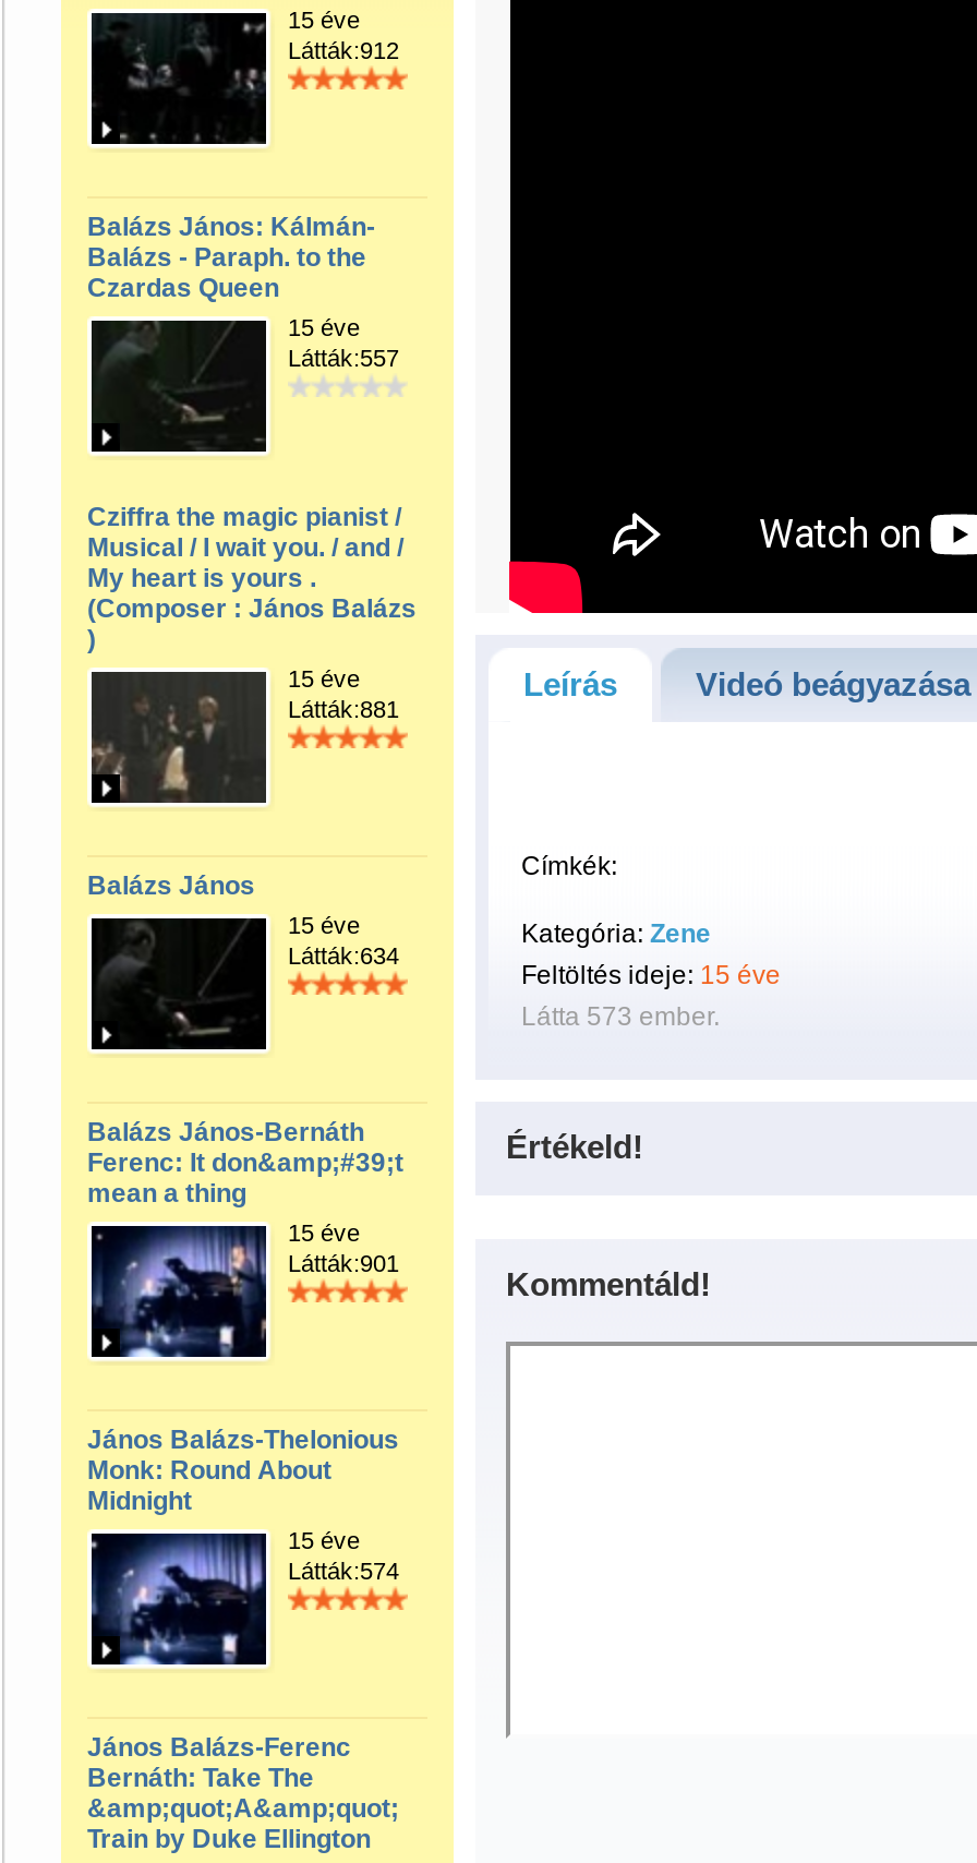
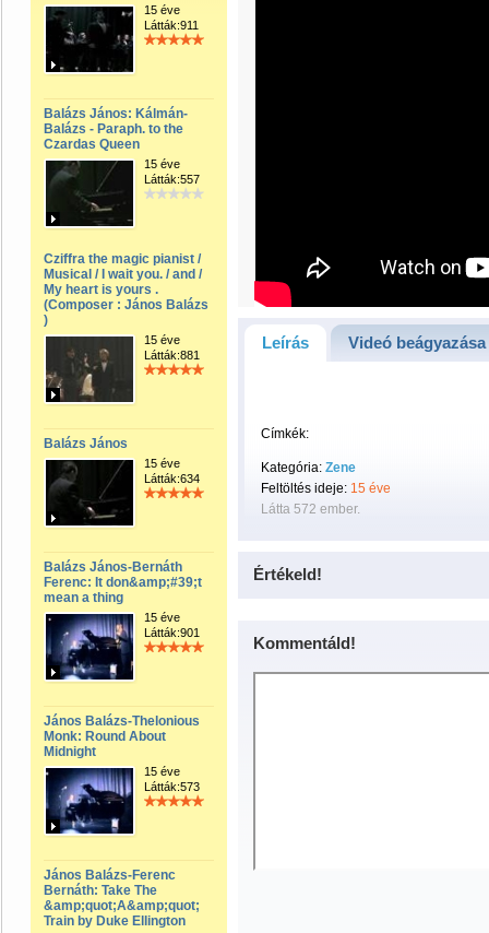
- Látták:912
+ Látták:911

- Látta 573 ember.
+ Látta 572 ember.

- Látták:574
+ Látták:573
